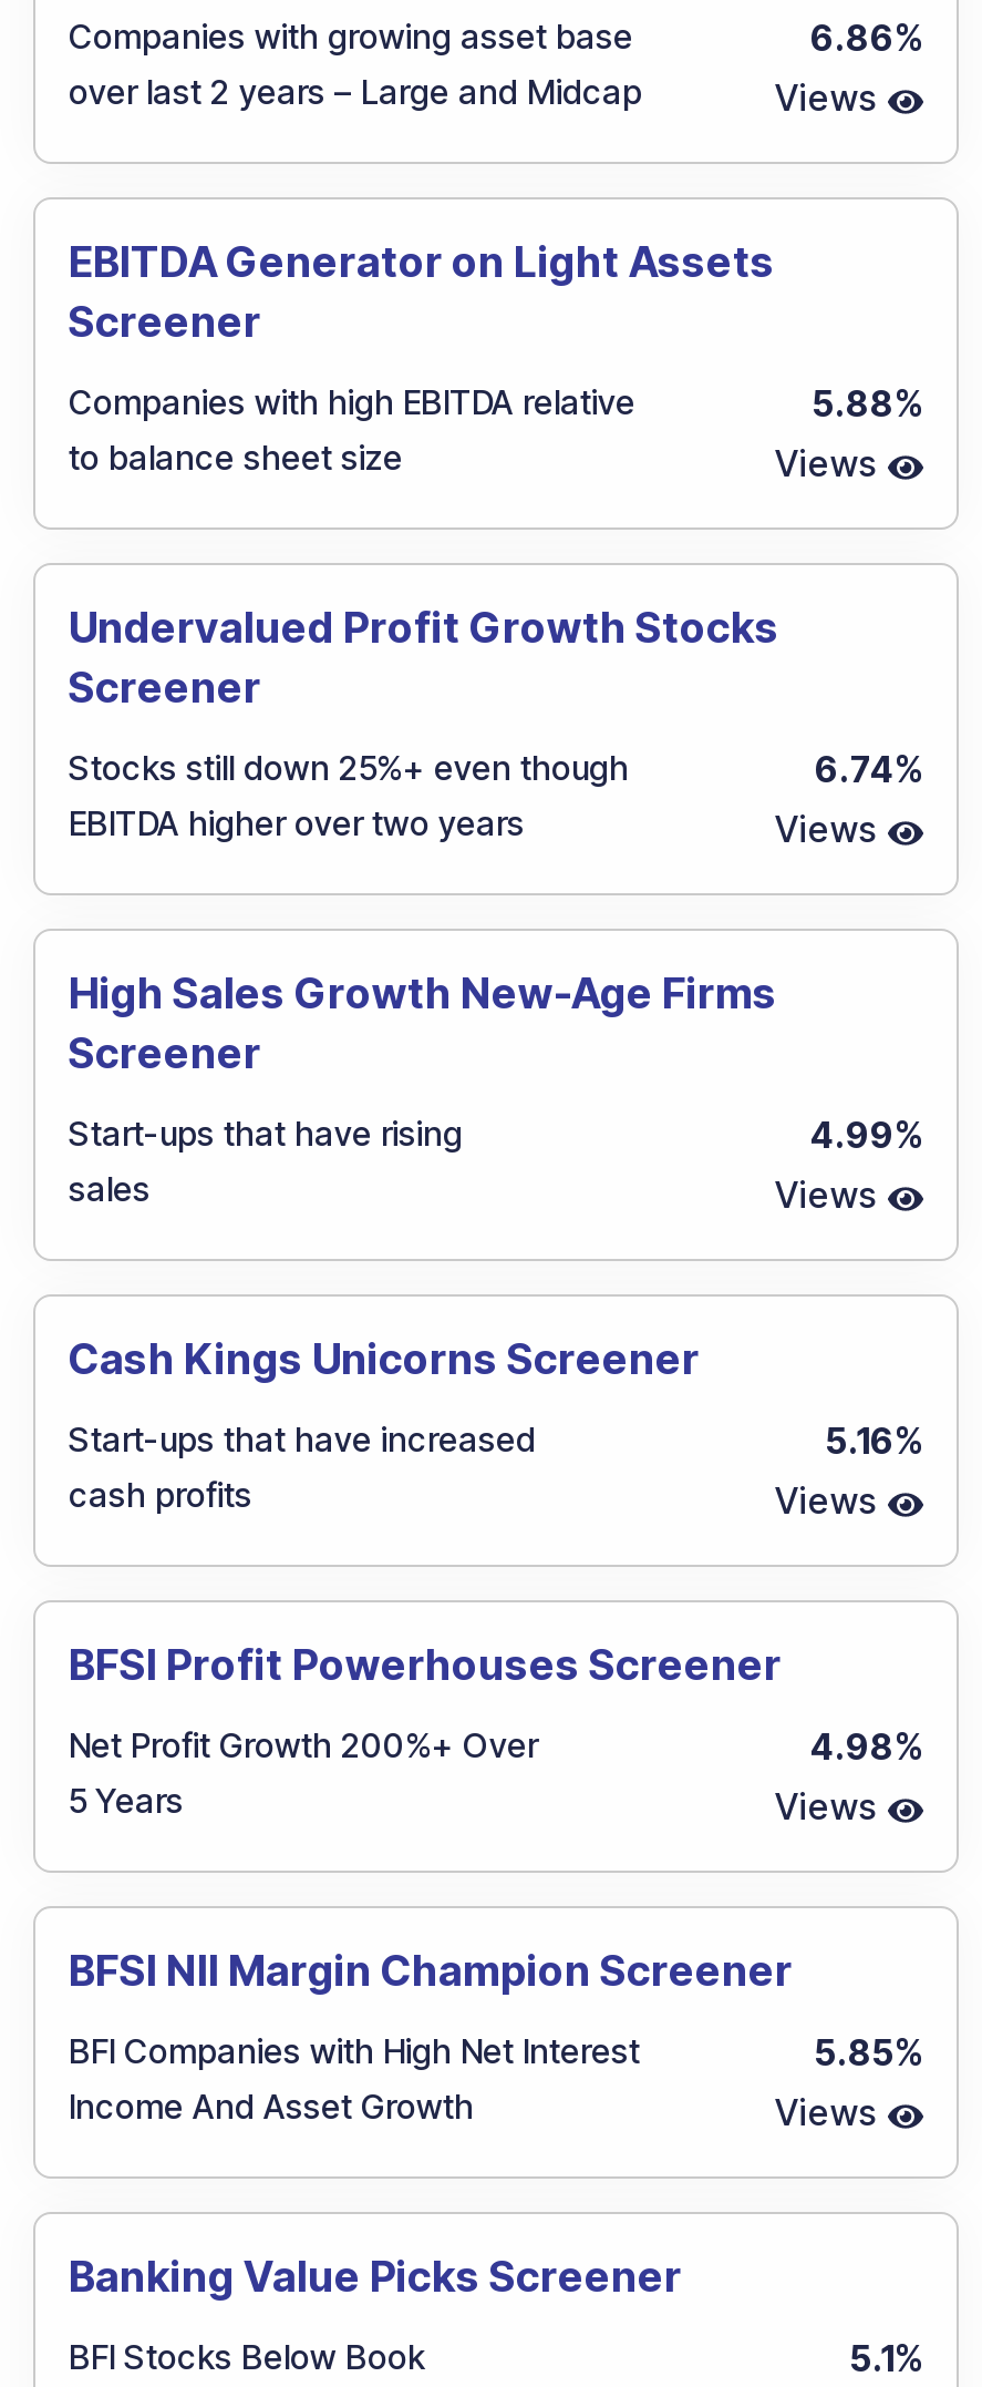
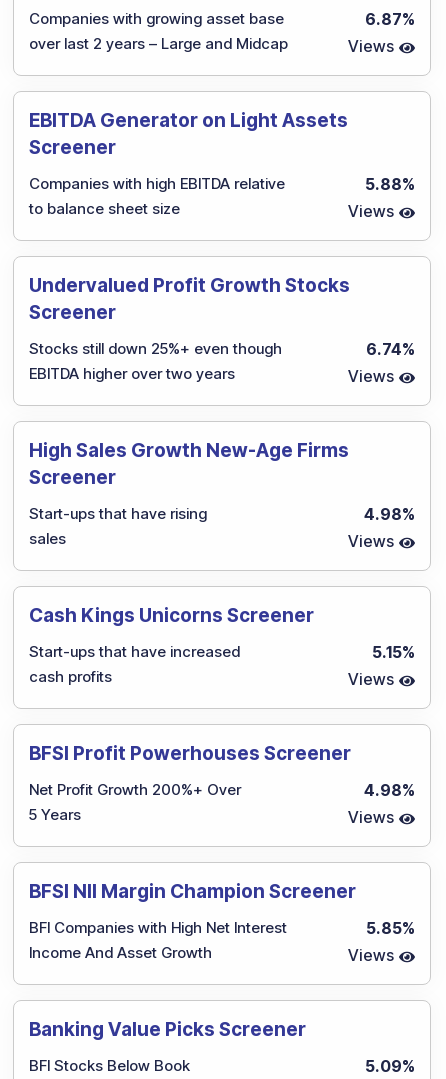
- 6.86%
+ 6.87%

- 4.99%
+ 4.98%

- 5.16%
+ 5.15%

- 5.1%
+ 5.09%
